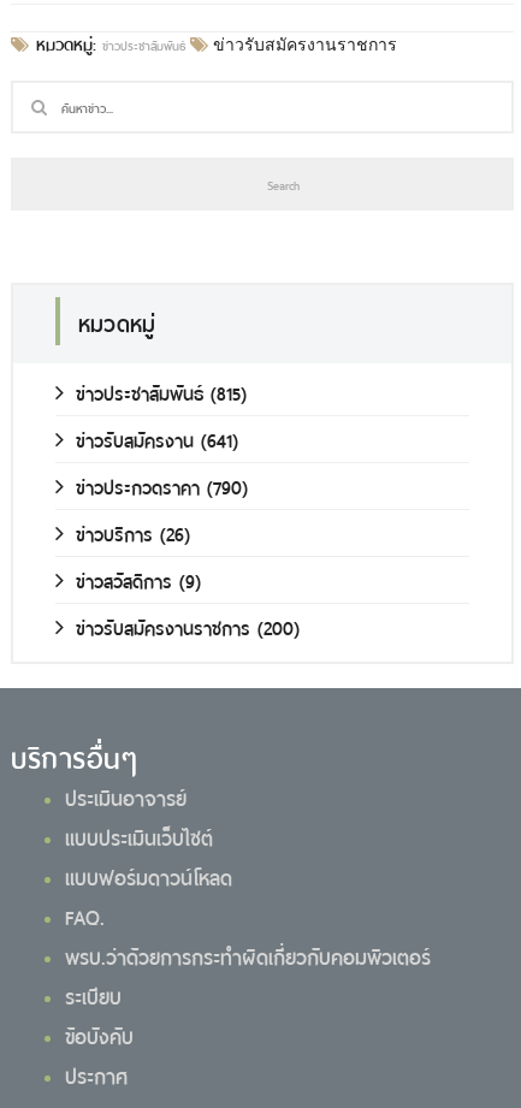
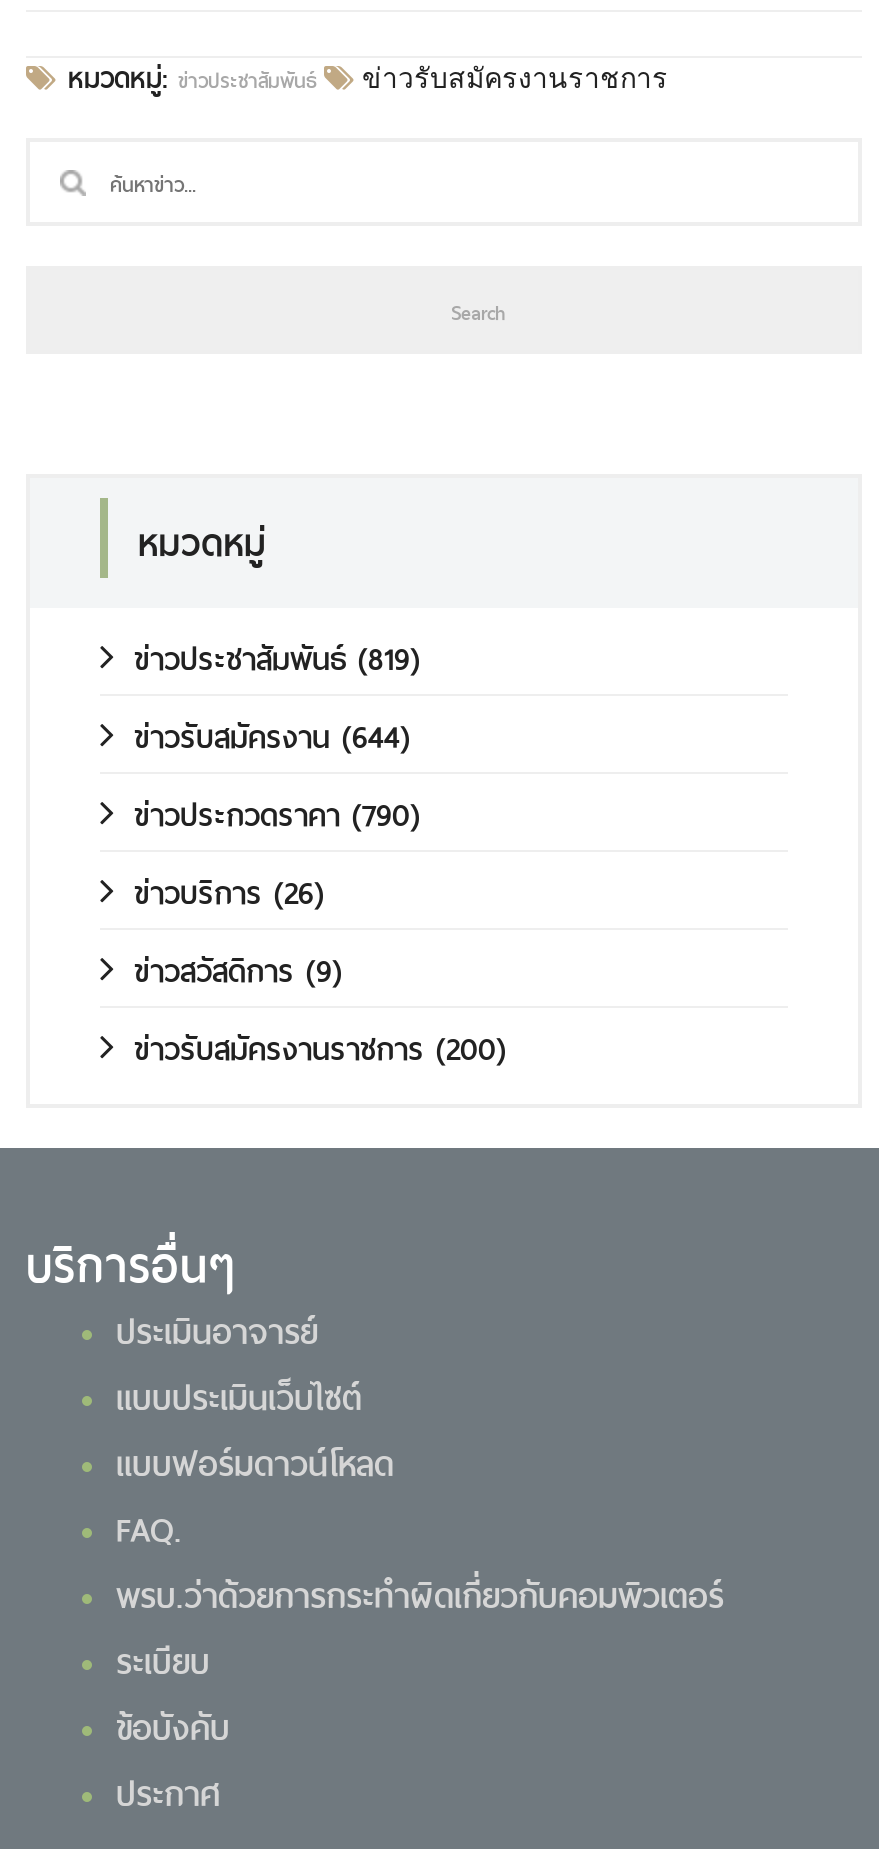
- ข่าวประชาสัมพันธ์(815)
+ ข่าวประชาสัมพันธ์(819)

- ข่าวรับสมัครงาน(641)
+ ข่าวรับสมัครงาน(644)
